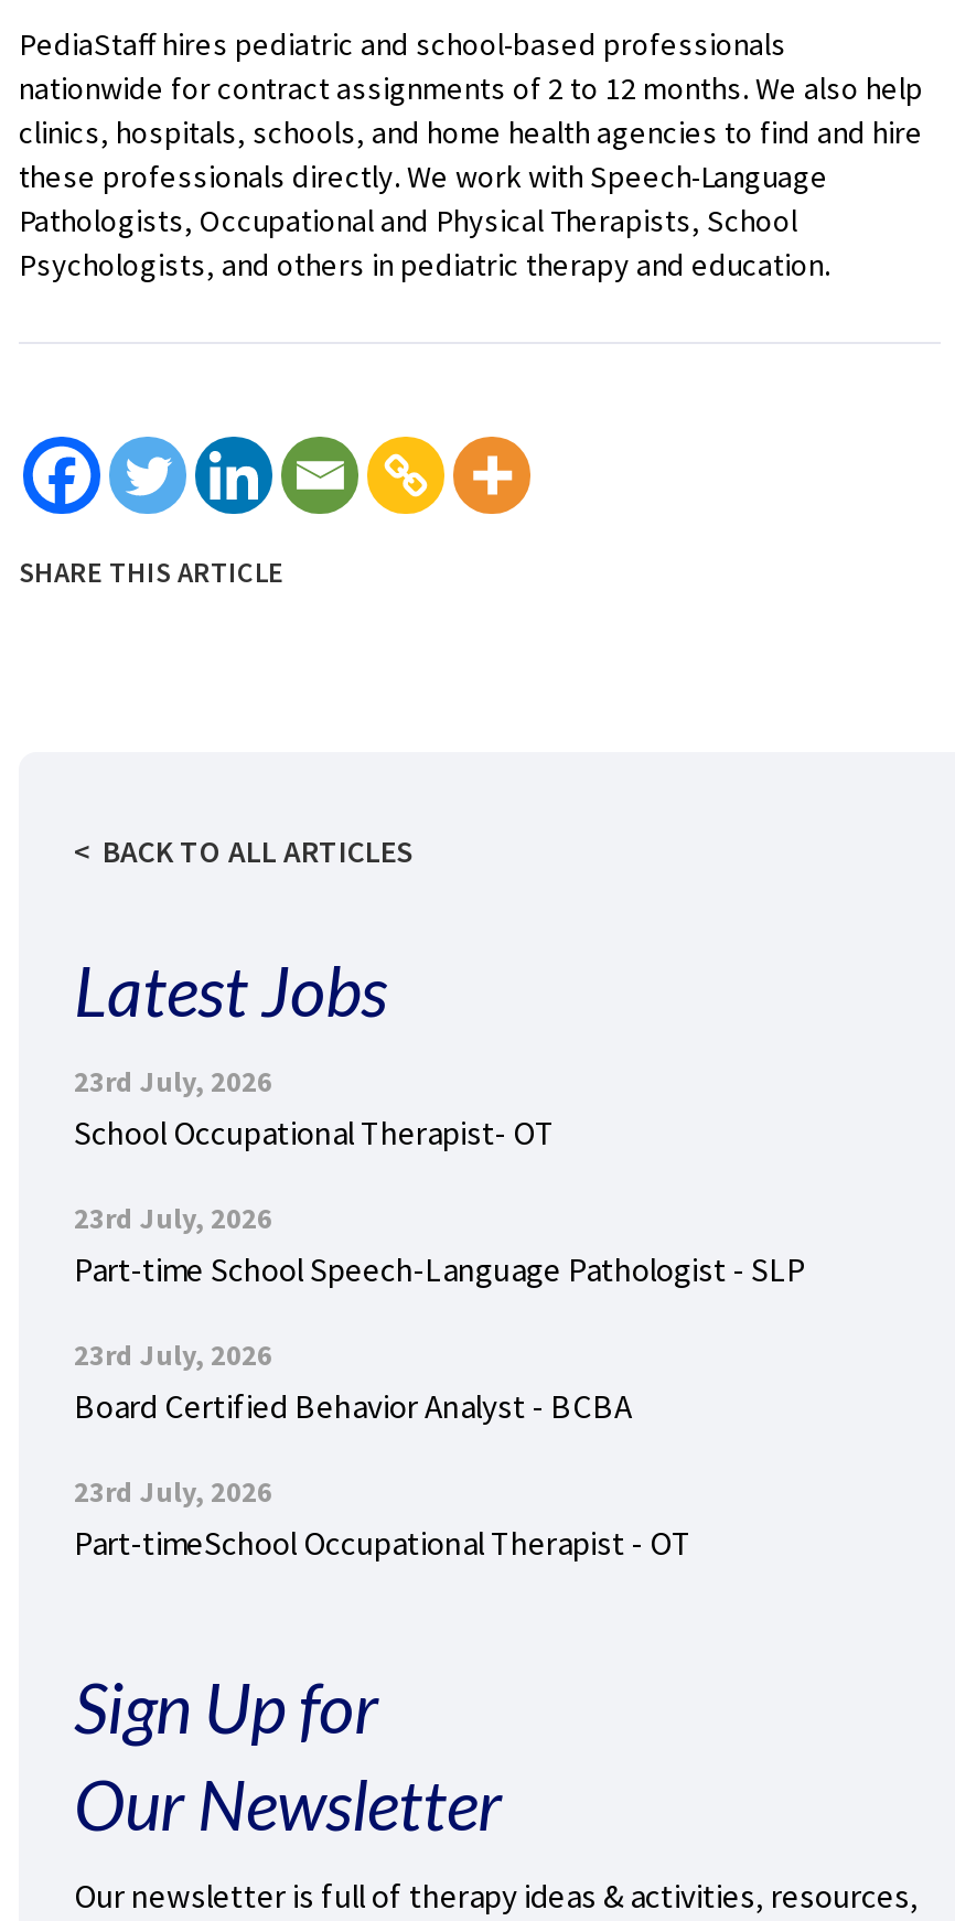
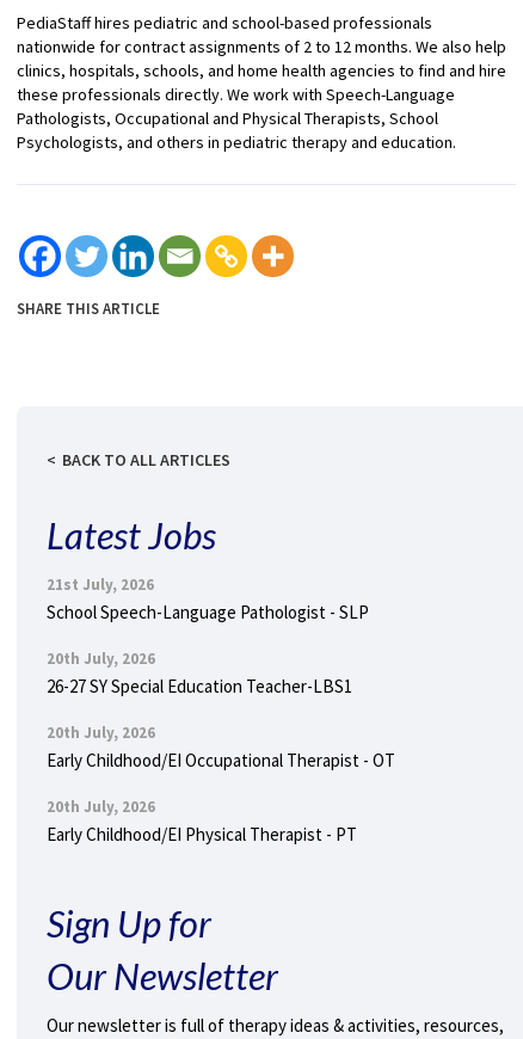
- 23rd July, 2026
- School Occupational Therapist- OT
+ 21st July, 2026
+ School Speech-Language Pathologist - SLP

- 23rd July, 2026
- Part-time School Speech-Language Pathologist - SLP
+ 20th July, 2026
+ 26-27 SY Special Education Teacher-LBS1

- 23rd July, 2026
- Board Certified Behavior Analyst - BCBA
+ 20th July, 2026
+ Early Childhood/EI Occupational Therapist - OT

- 23rd July, 2026
- Part-timeSchool Occupational Therapist - OT
+ 20th July, 2026
+ Early Childhood/EI Physical Therapist - PT
